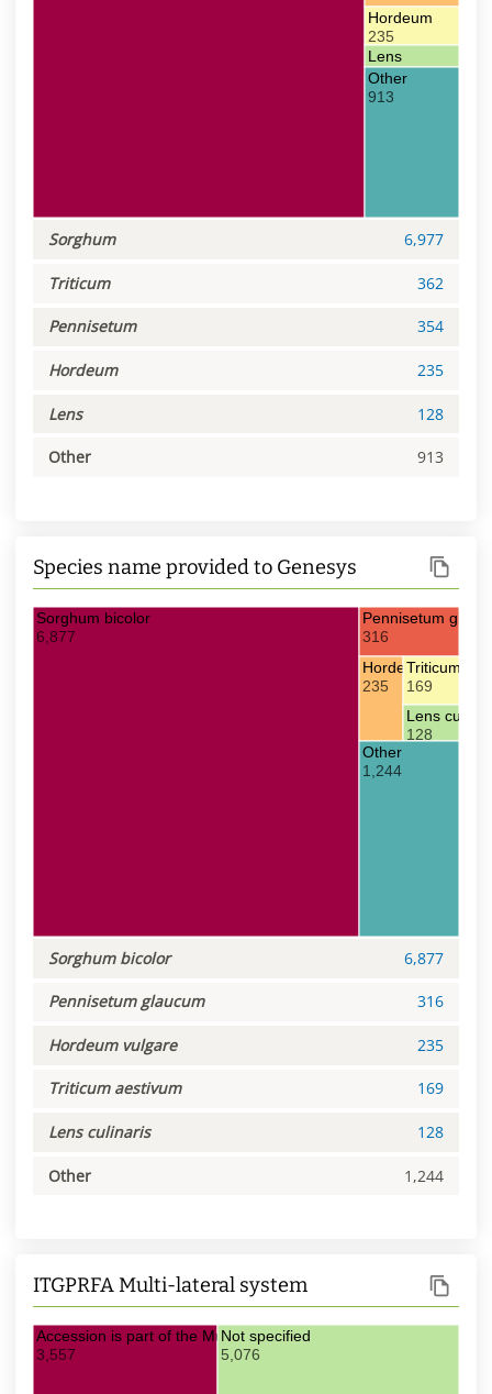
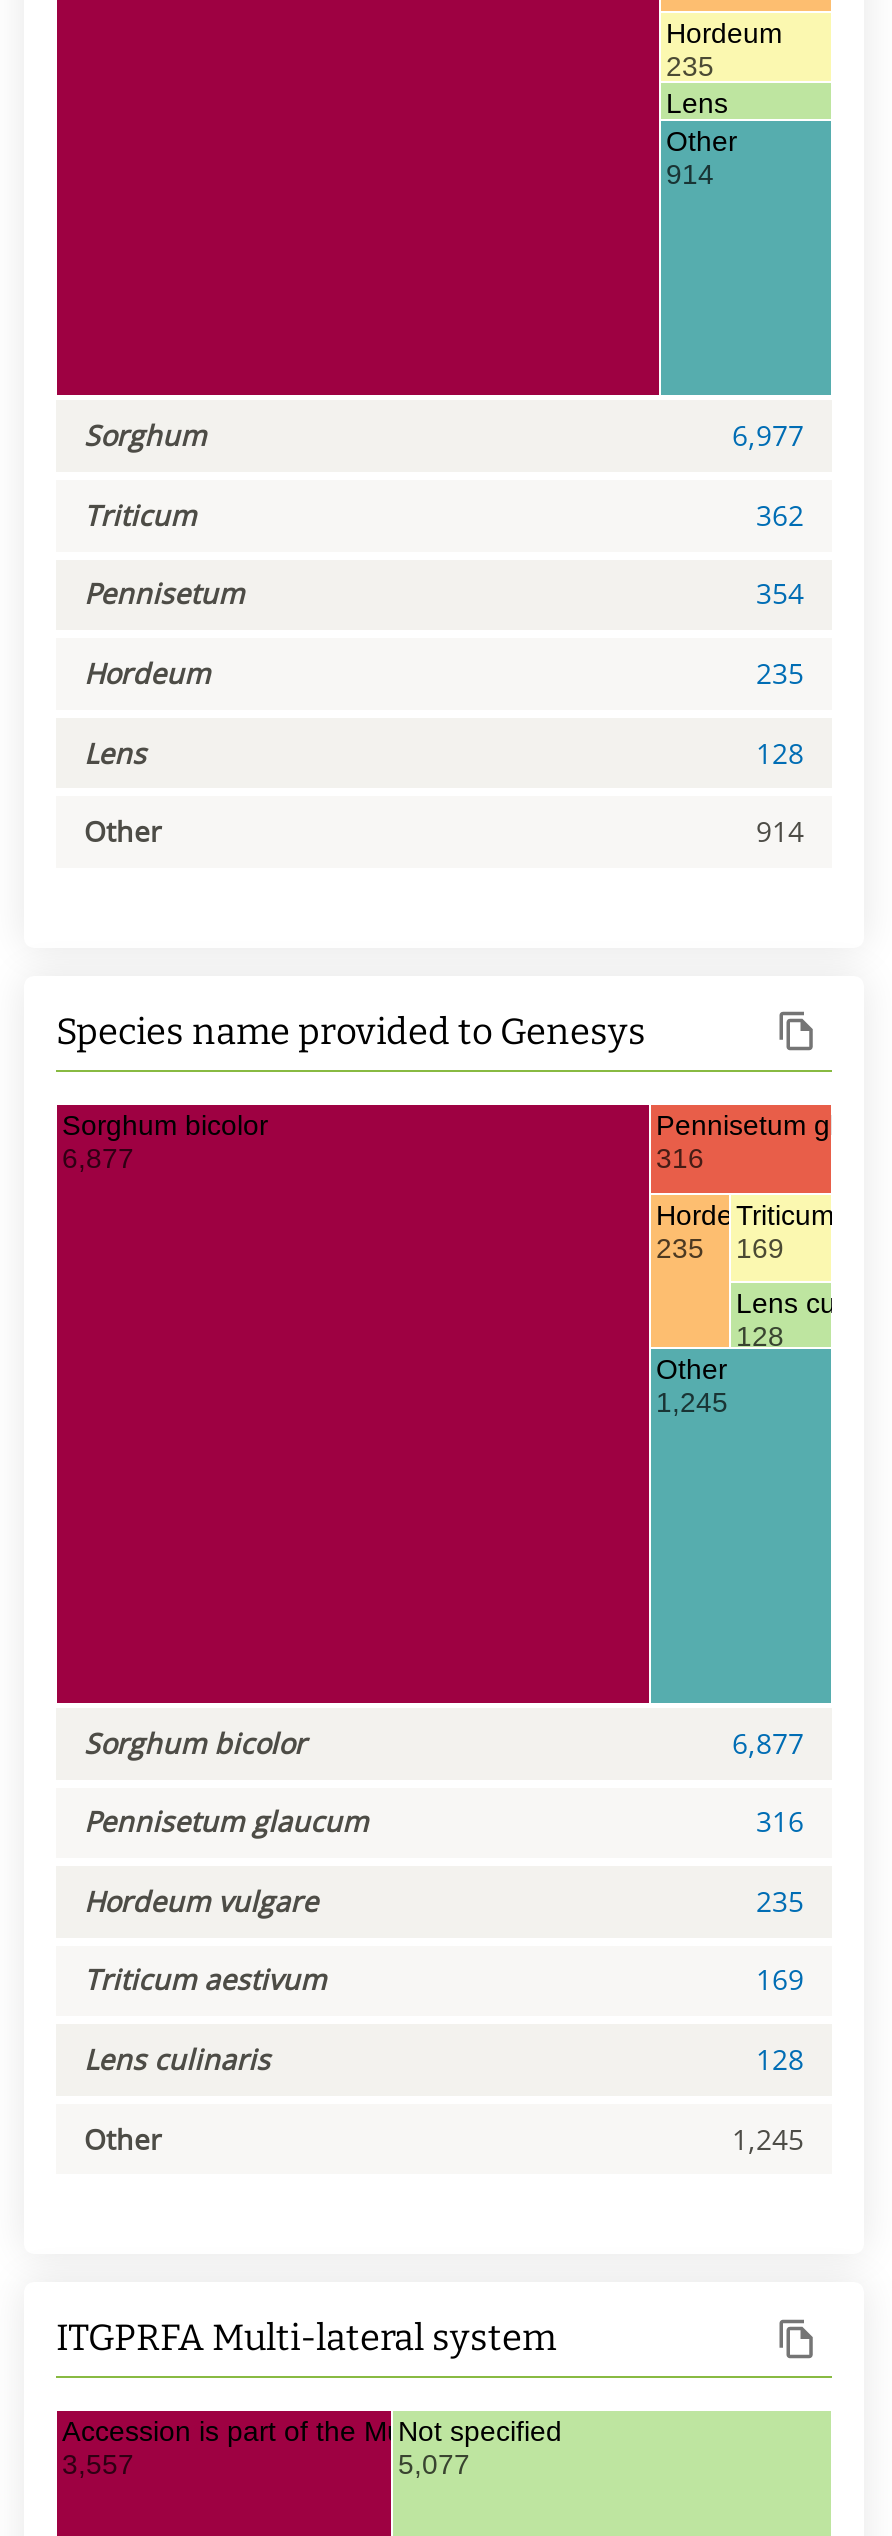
- 913
+ 914

- 913
+ 914

- 1,244
+ 1,245

- 1,244
+ 1,245

- 5,076
+ 5,077
